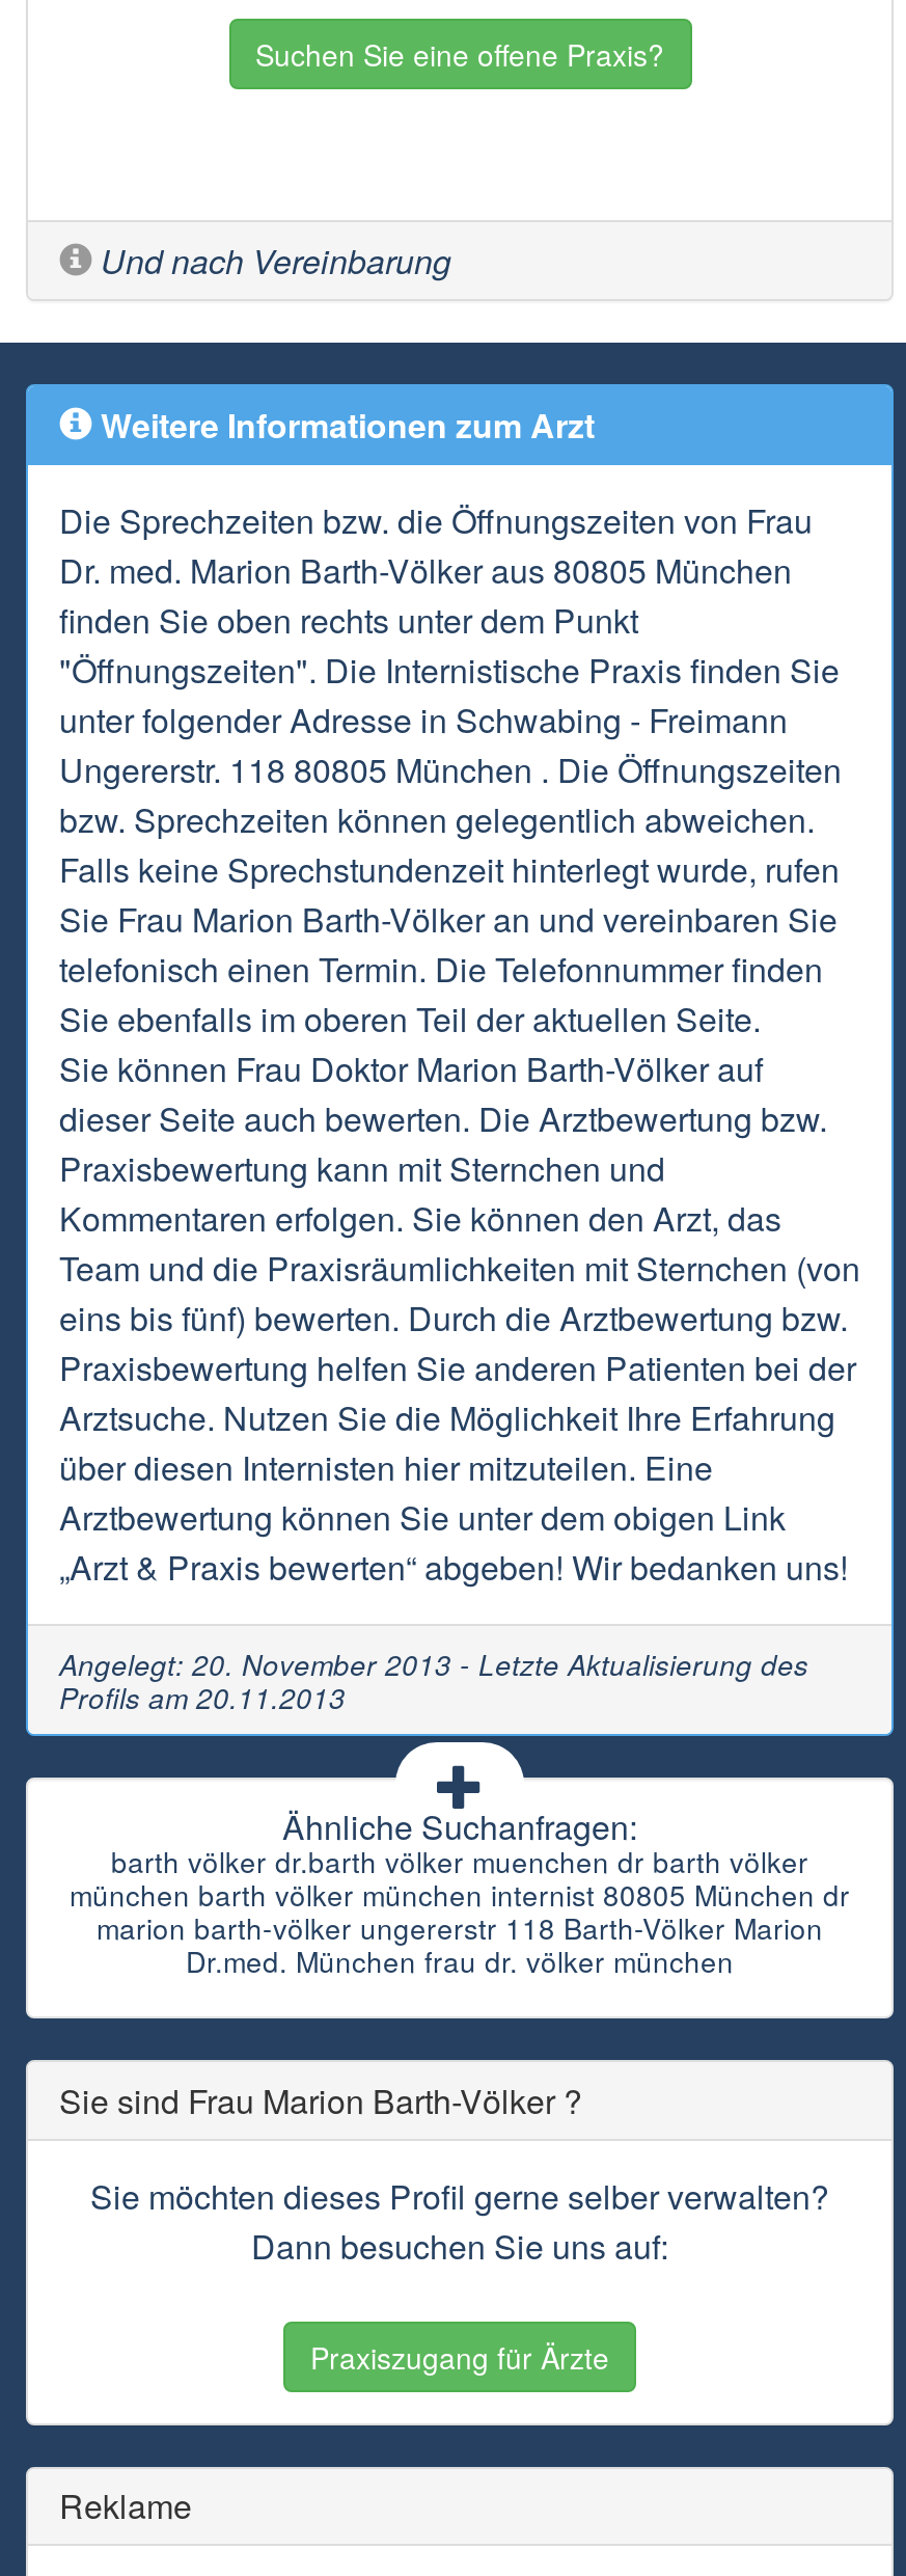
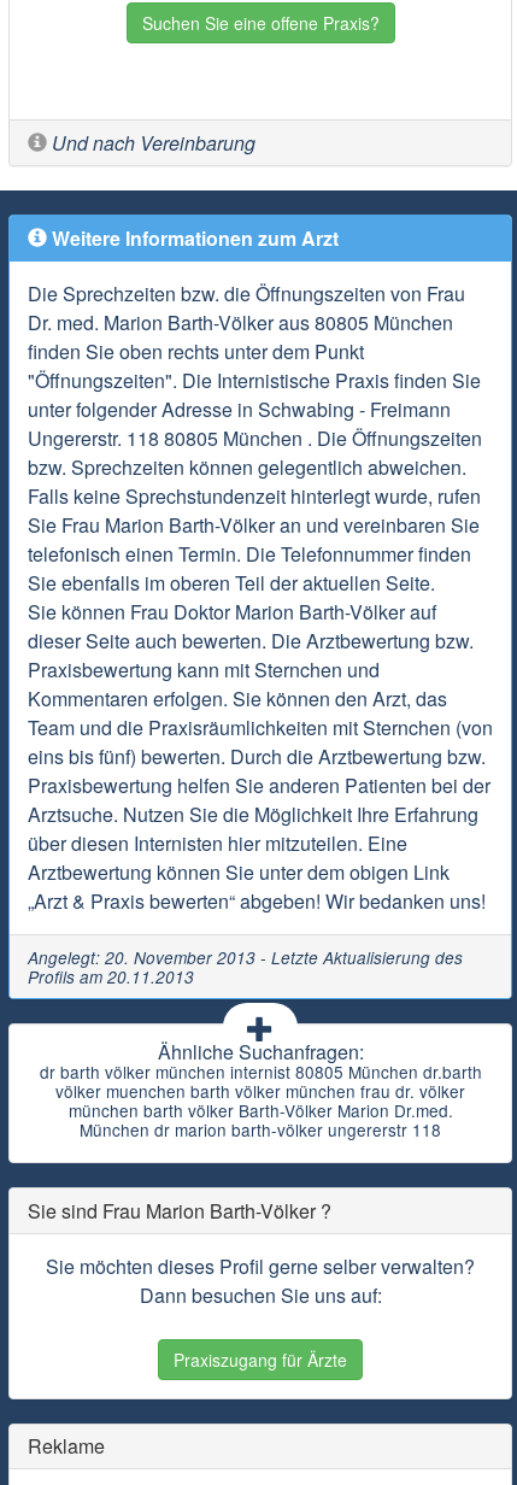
- barth völker dr.barth völker muenchen dr barth völker
- münchen barth völker münchen internist 80805 München dr
- marion barth-völker ungererstr 118 Barth-Völker Marion
- Dr.med. München frau dr. völker münchen
+ dr barth völker münchen internist 80805 München dr.barth
+ völker muenchen barth völker münchen frau dr. völker
+ münchen barth völker Barth-Völker Marion Dr.med.
+ München dr marion barth-völker ungererstr 118
